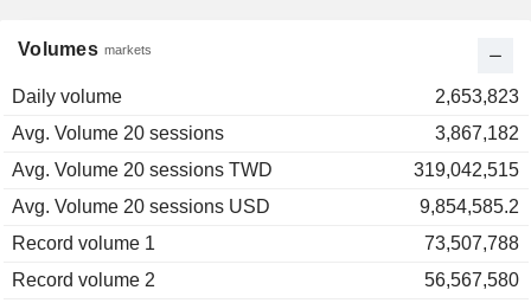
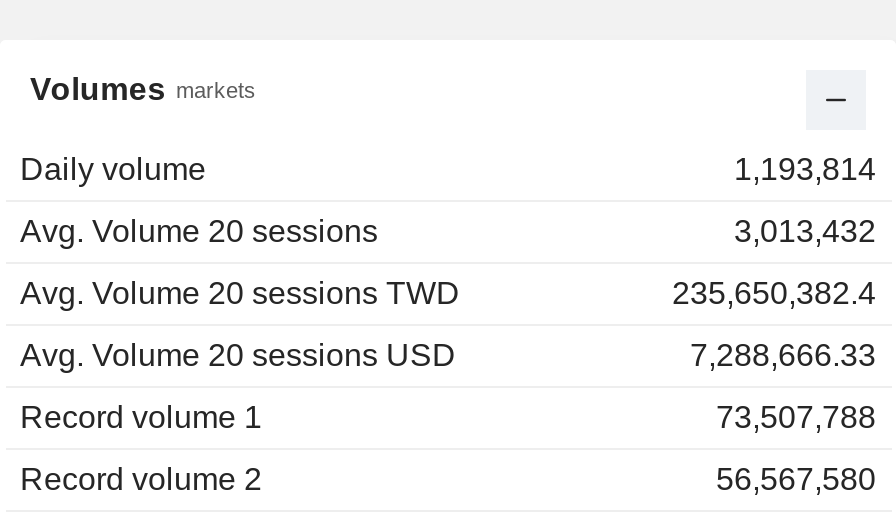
- 2,653,823
+ 1,193,814

- 3,867,182
+ 3,013,432

- 319,042,515
+ 235,650,382.4

- 9,854,585.2
+ 7,288,666.33
